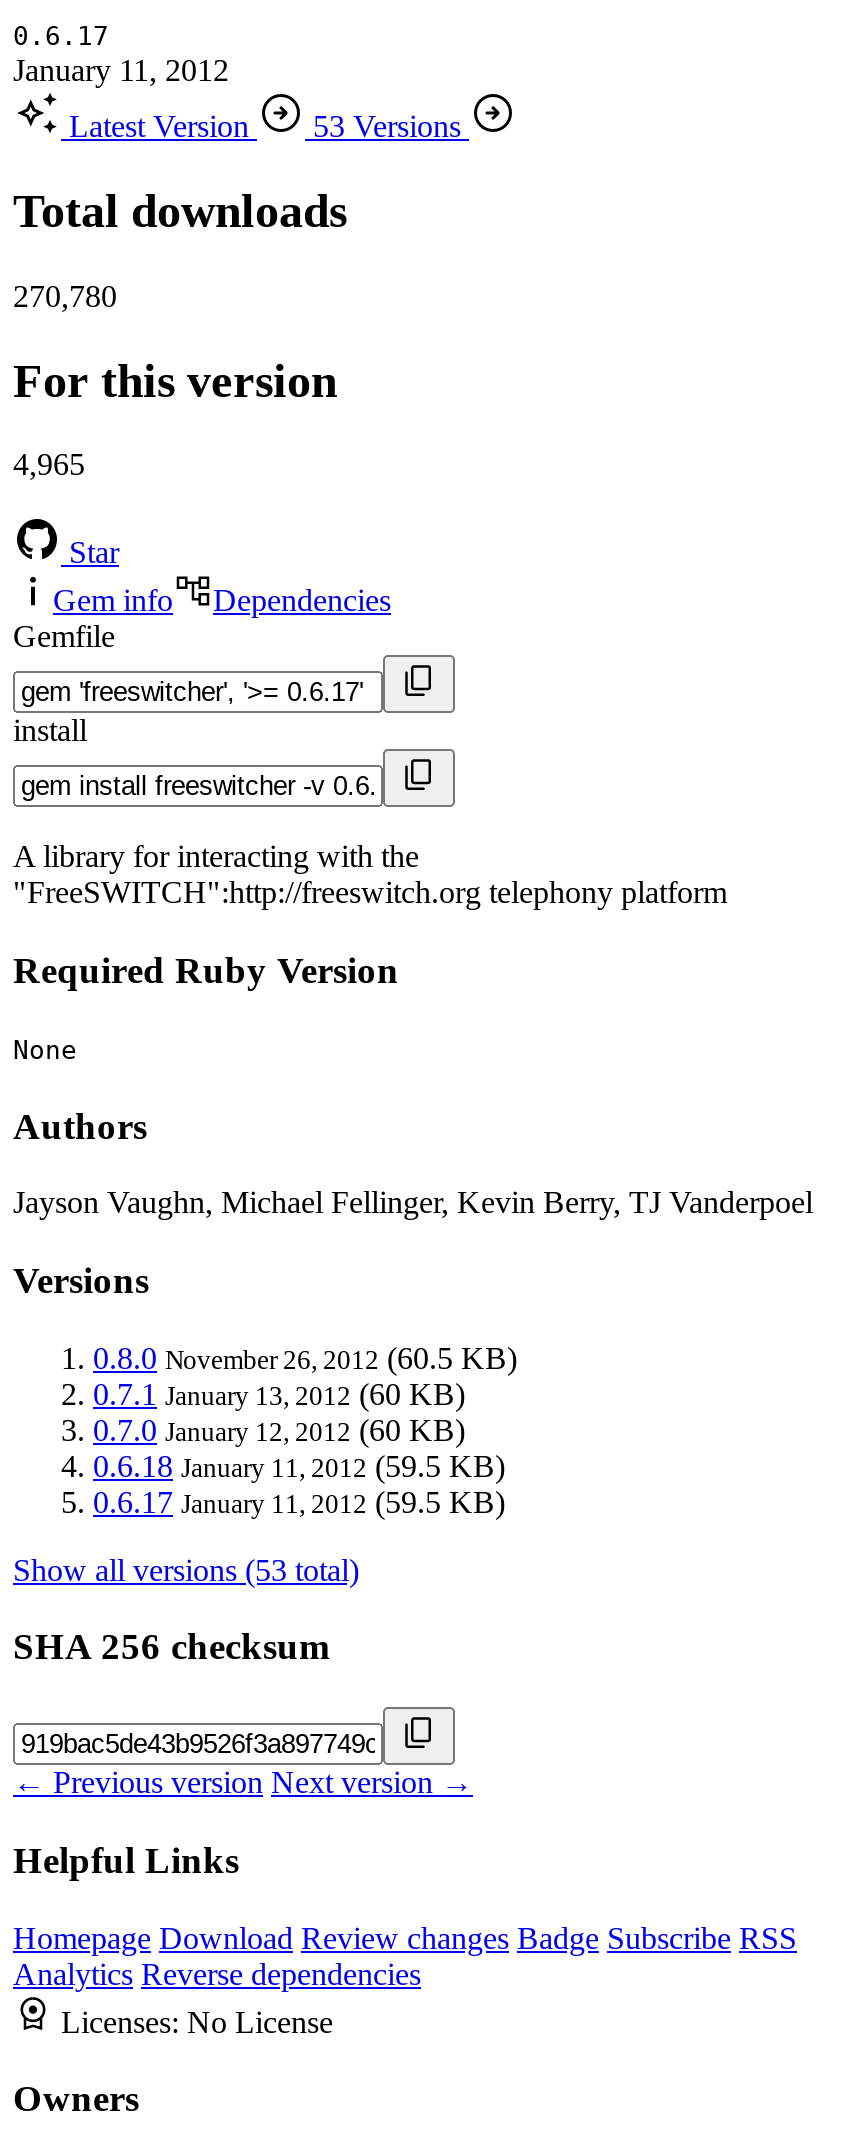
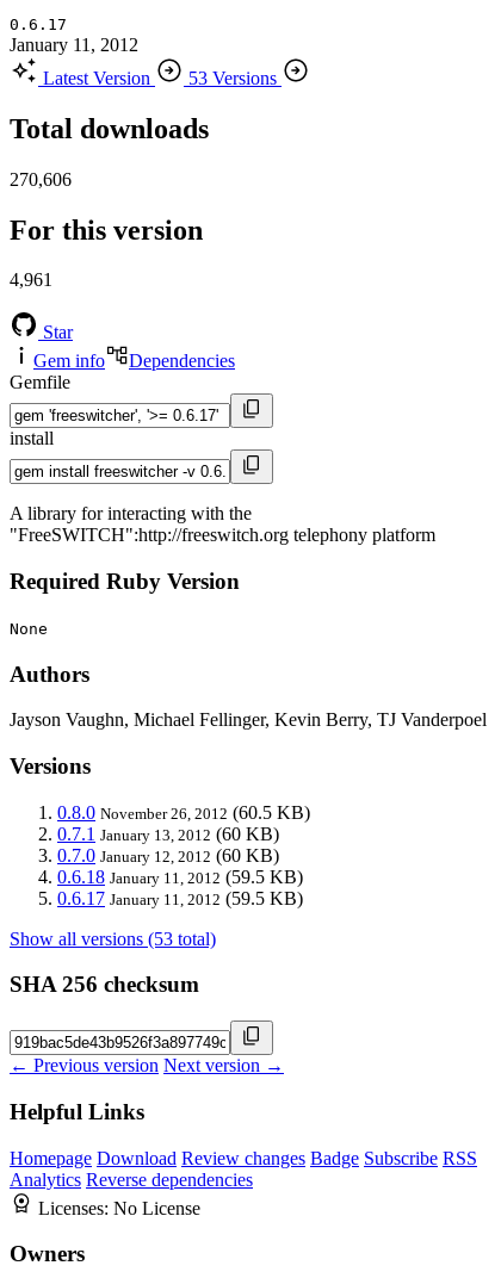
- 270,780
+ 270,606

- 4,965
+ 4,961
